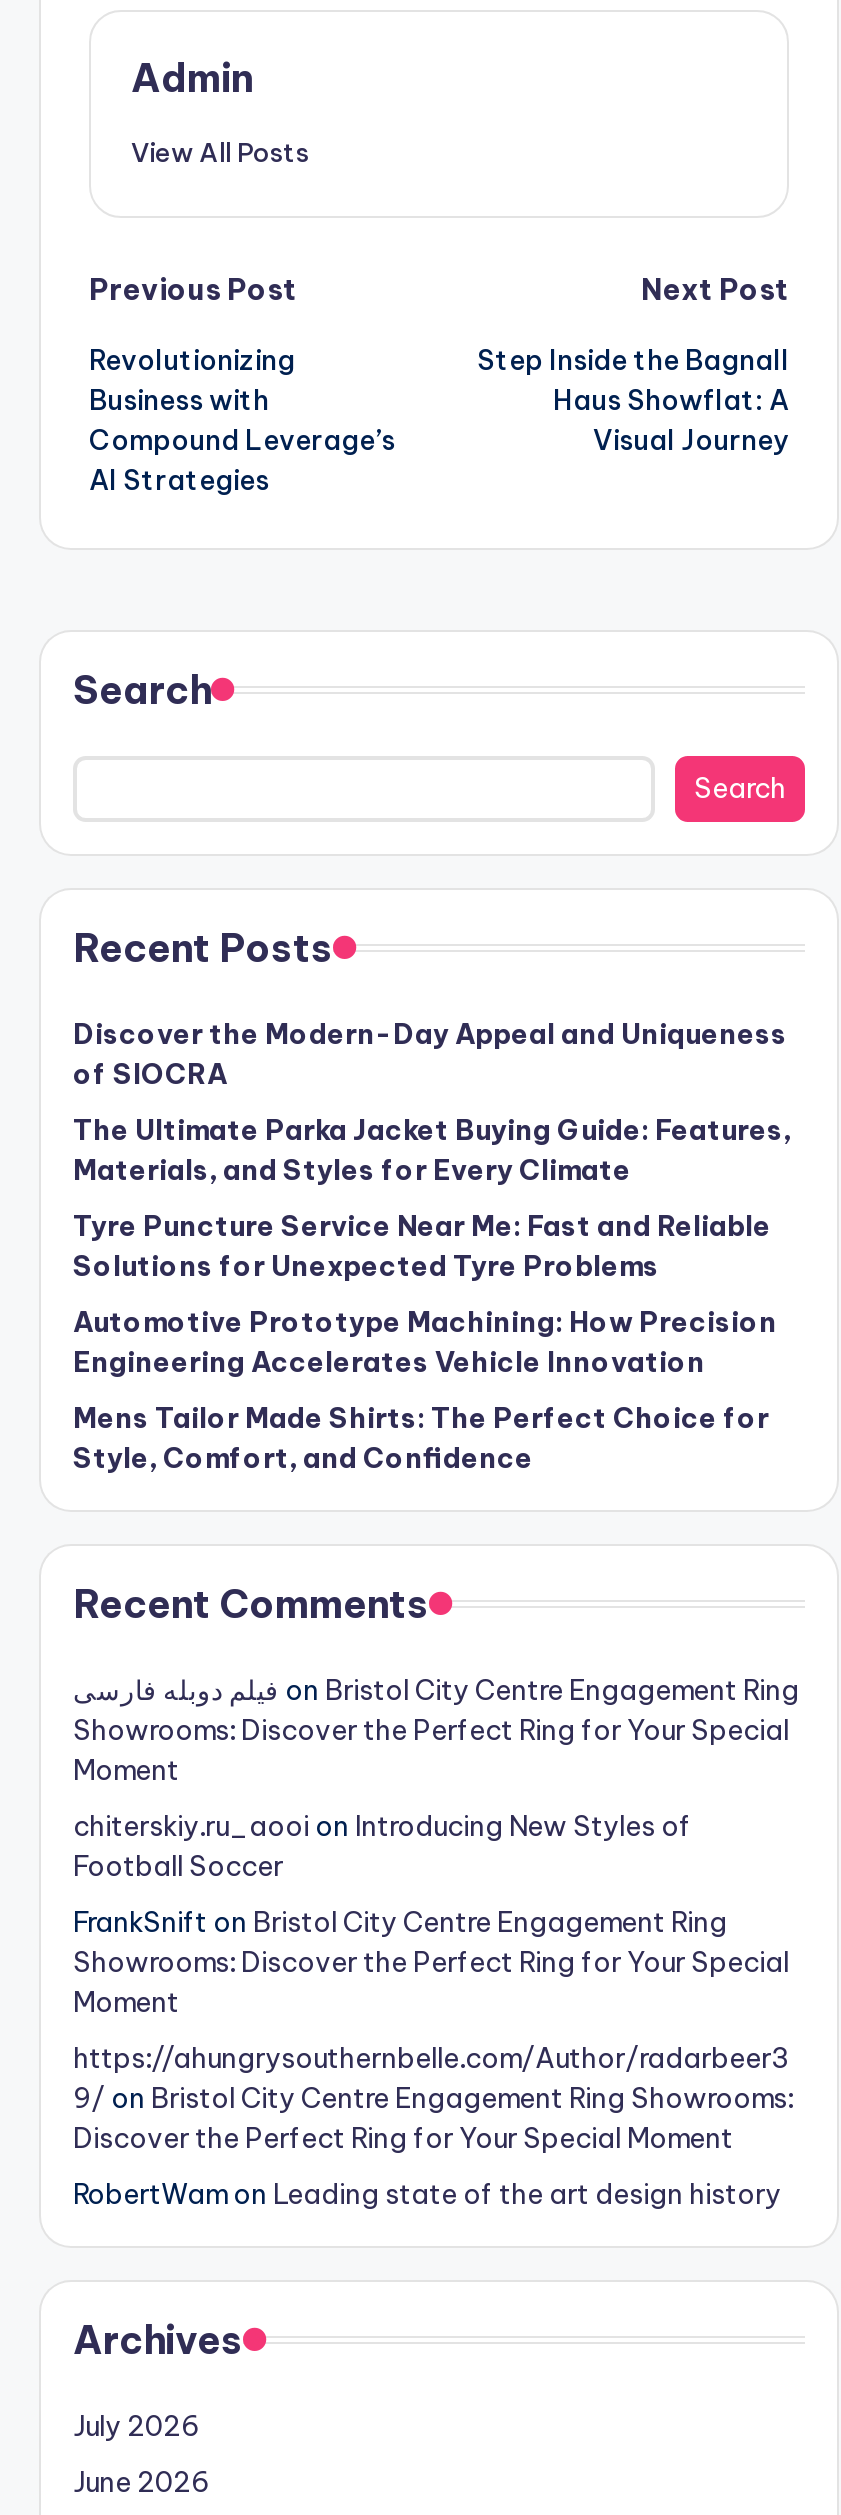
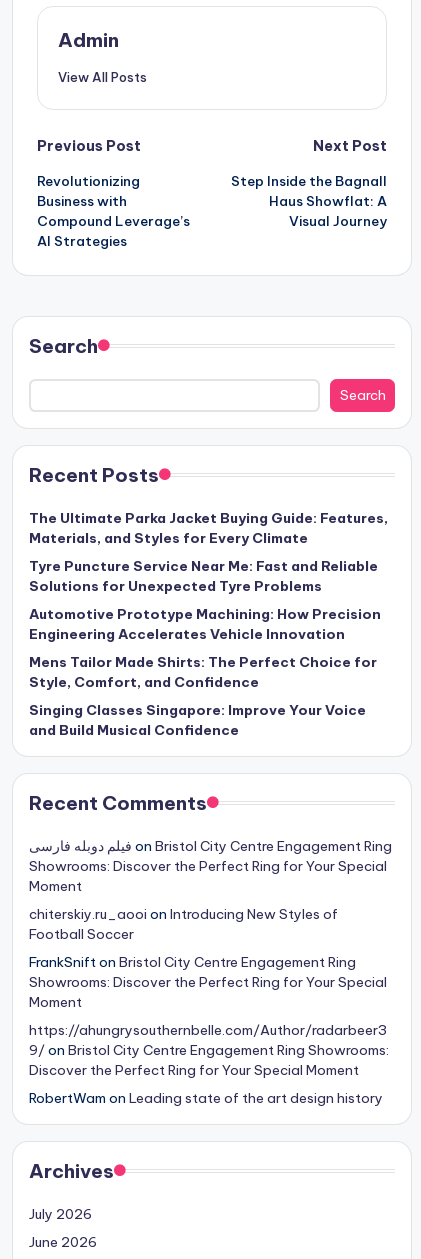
- Discover the Modern-Day Appeal and Uniqueness
- of SIOCRA

moved up: The Ultimate Parka Jacket Buying Guide: Features, | Materials, and Styles for Every Climate | Tyre Puncture Service Near Me: Fast and Reliable | Solutions for Unexpected Tyre Problems | Automotive Prototype Machining: How Precision | Engineering Accelerates Vehicle Innovation | Mens Tailor Made Shirts: The Perfect Choice for | Style, Comfort, and Confidence

+ Singing Classes Singapore: Improve Your Voice
+ and Build Musical Confidence
